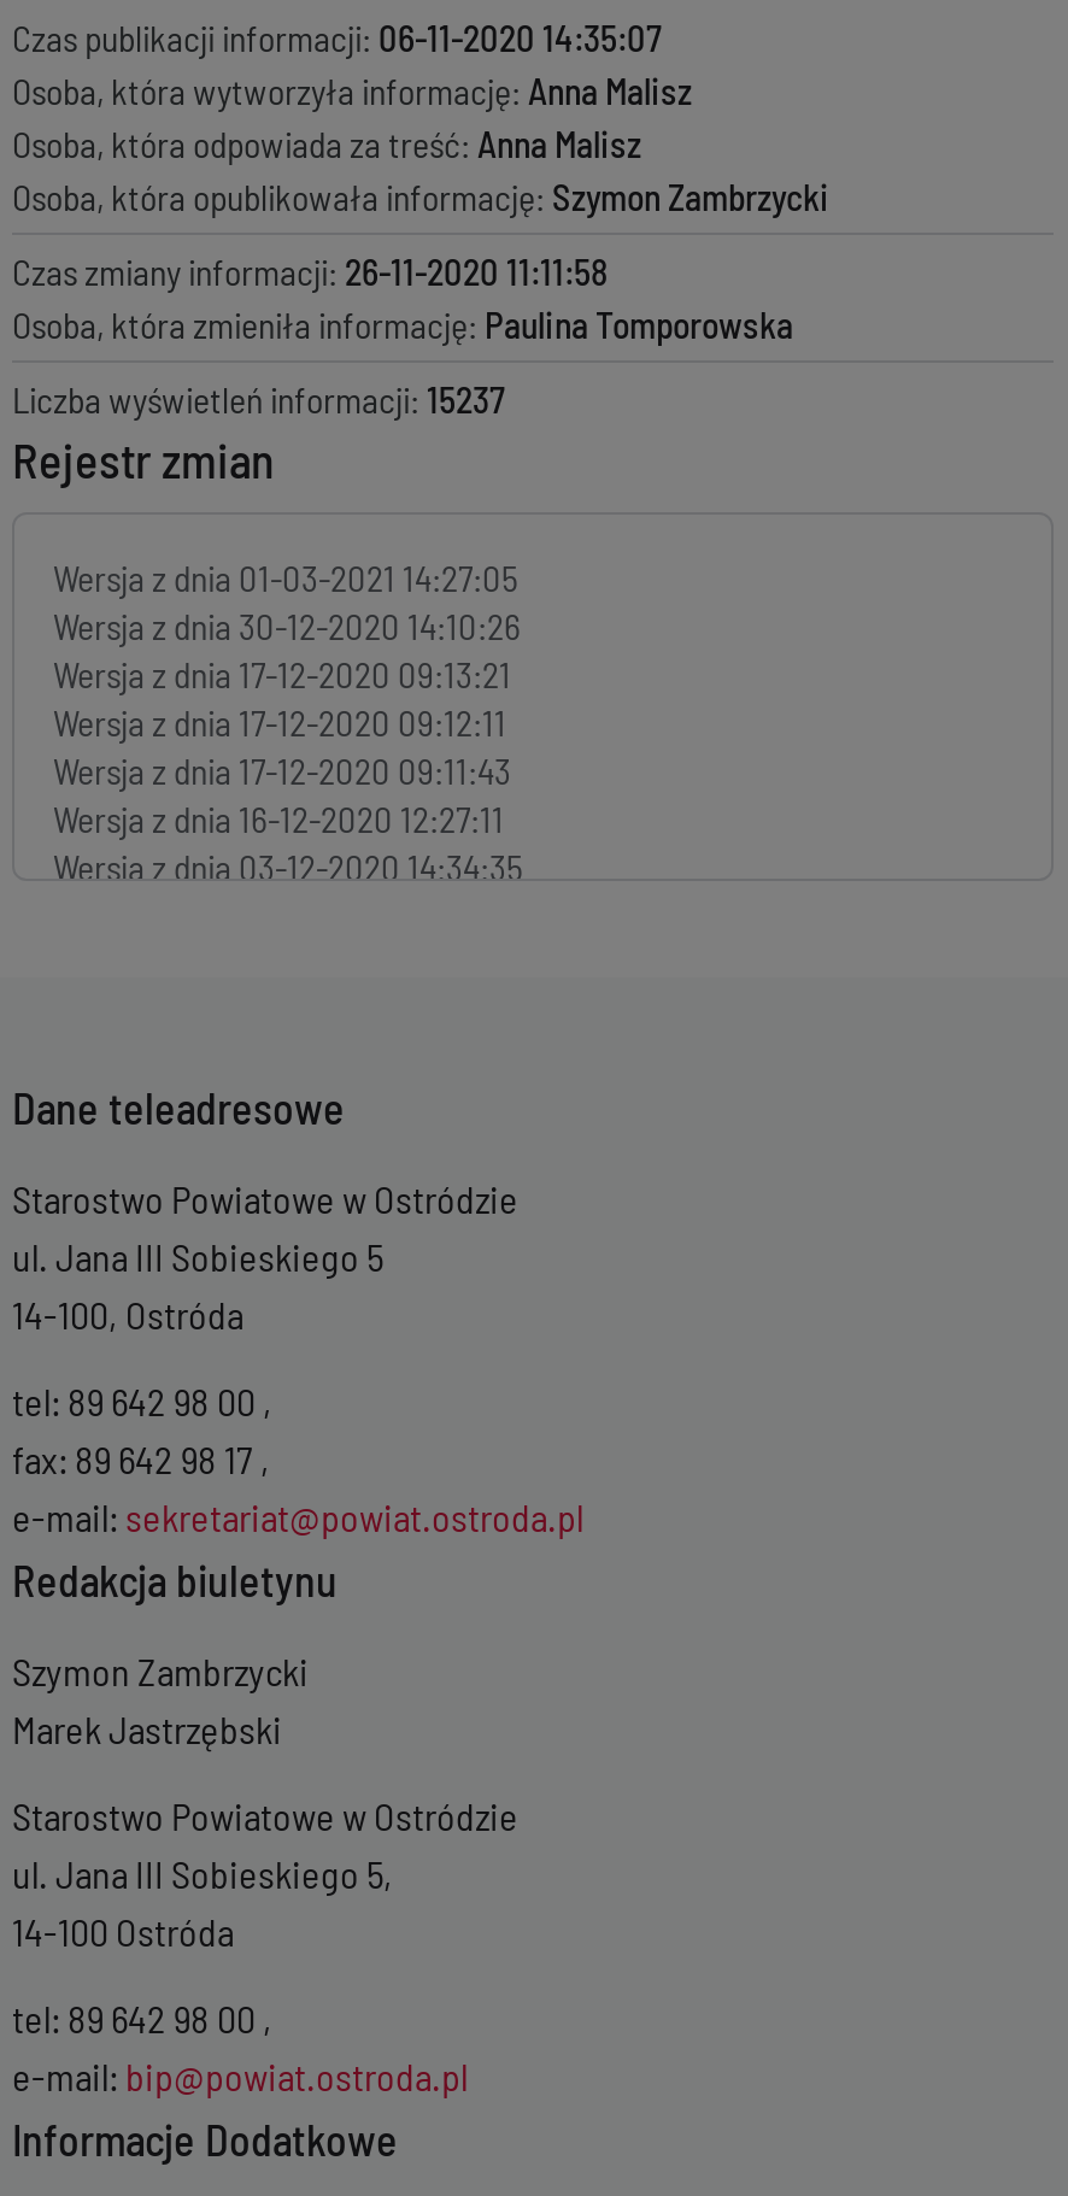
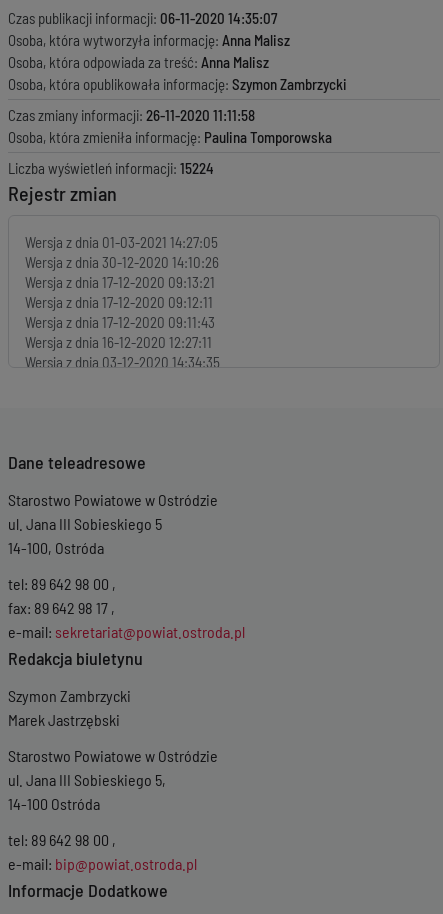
- Liczba wyświetleń informacji: 15237
+ Liczba wyświetleń informacji: 15224
